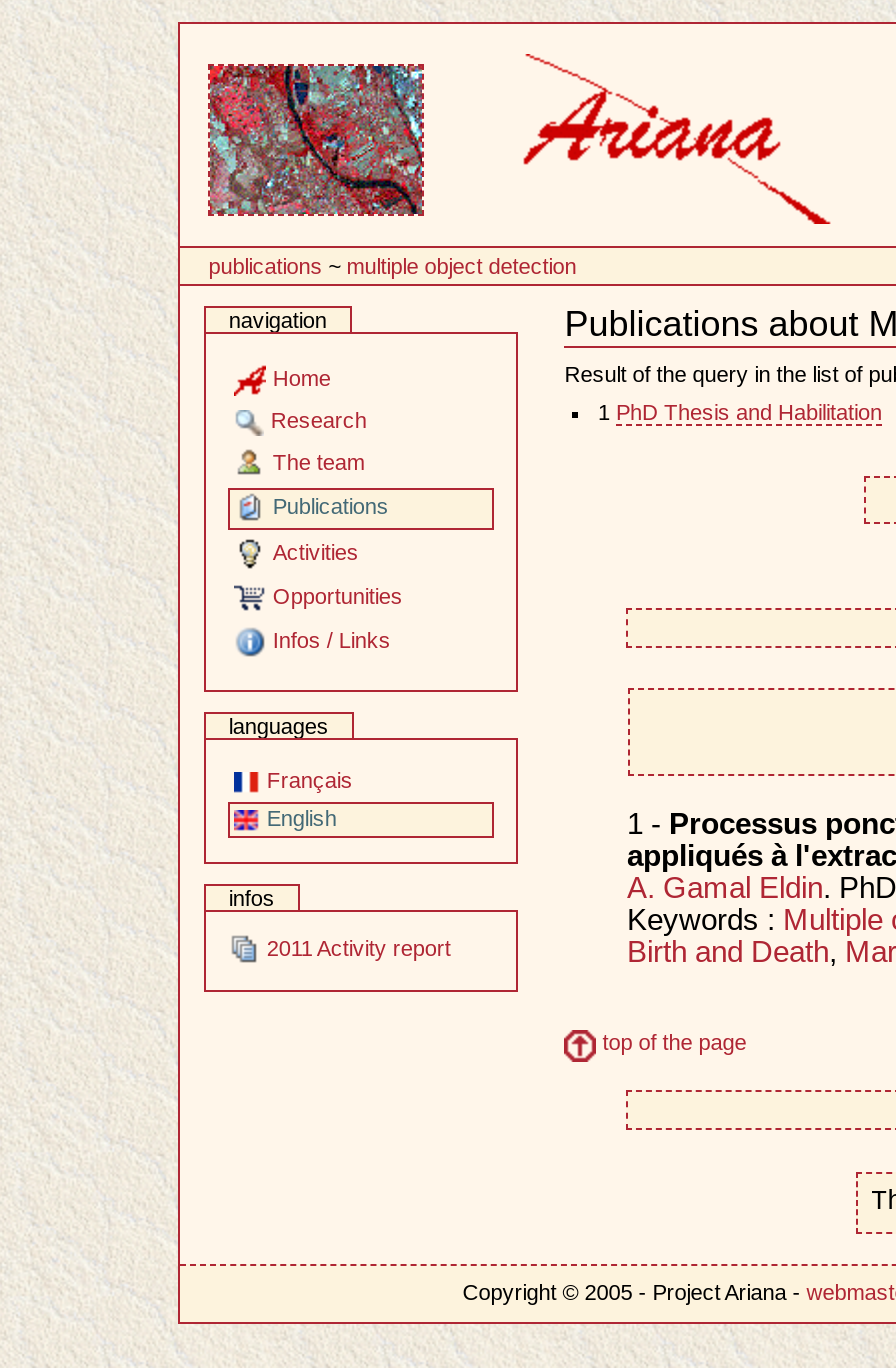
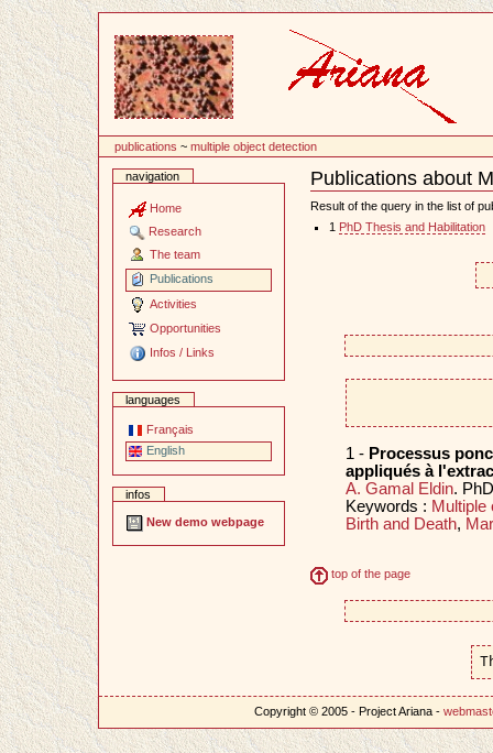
- [image]
+ [image]

- 2011 Activity report
+ New demo webpage
